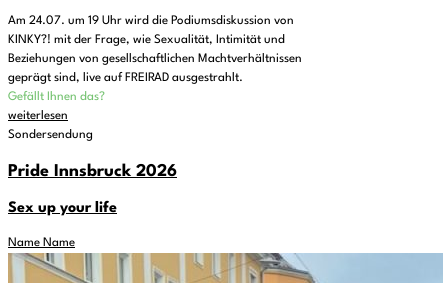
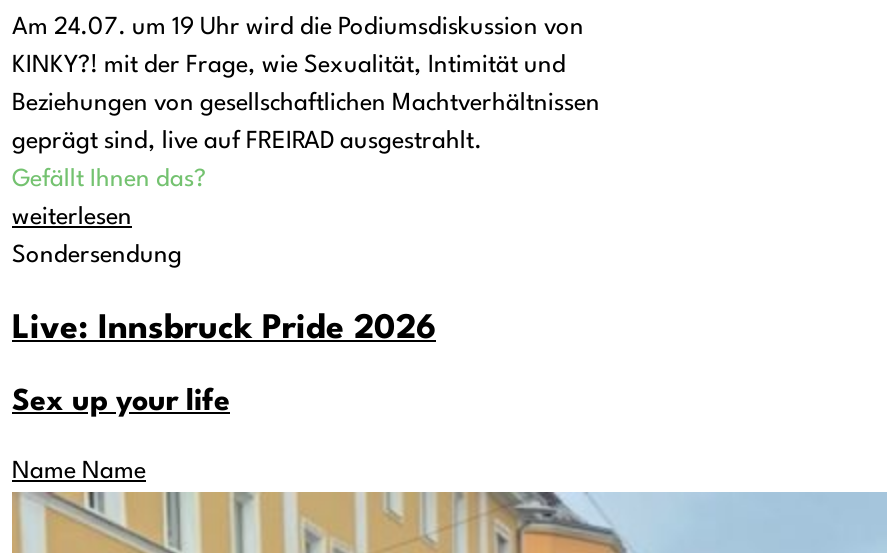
- Pride Innsbruck 2026
+ Live: Innsbruck Pride 2026
